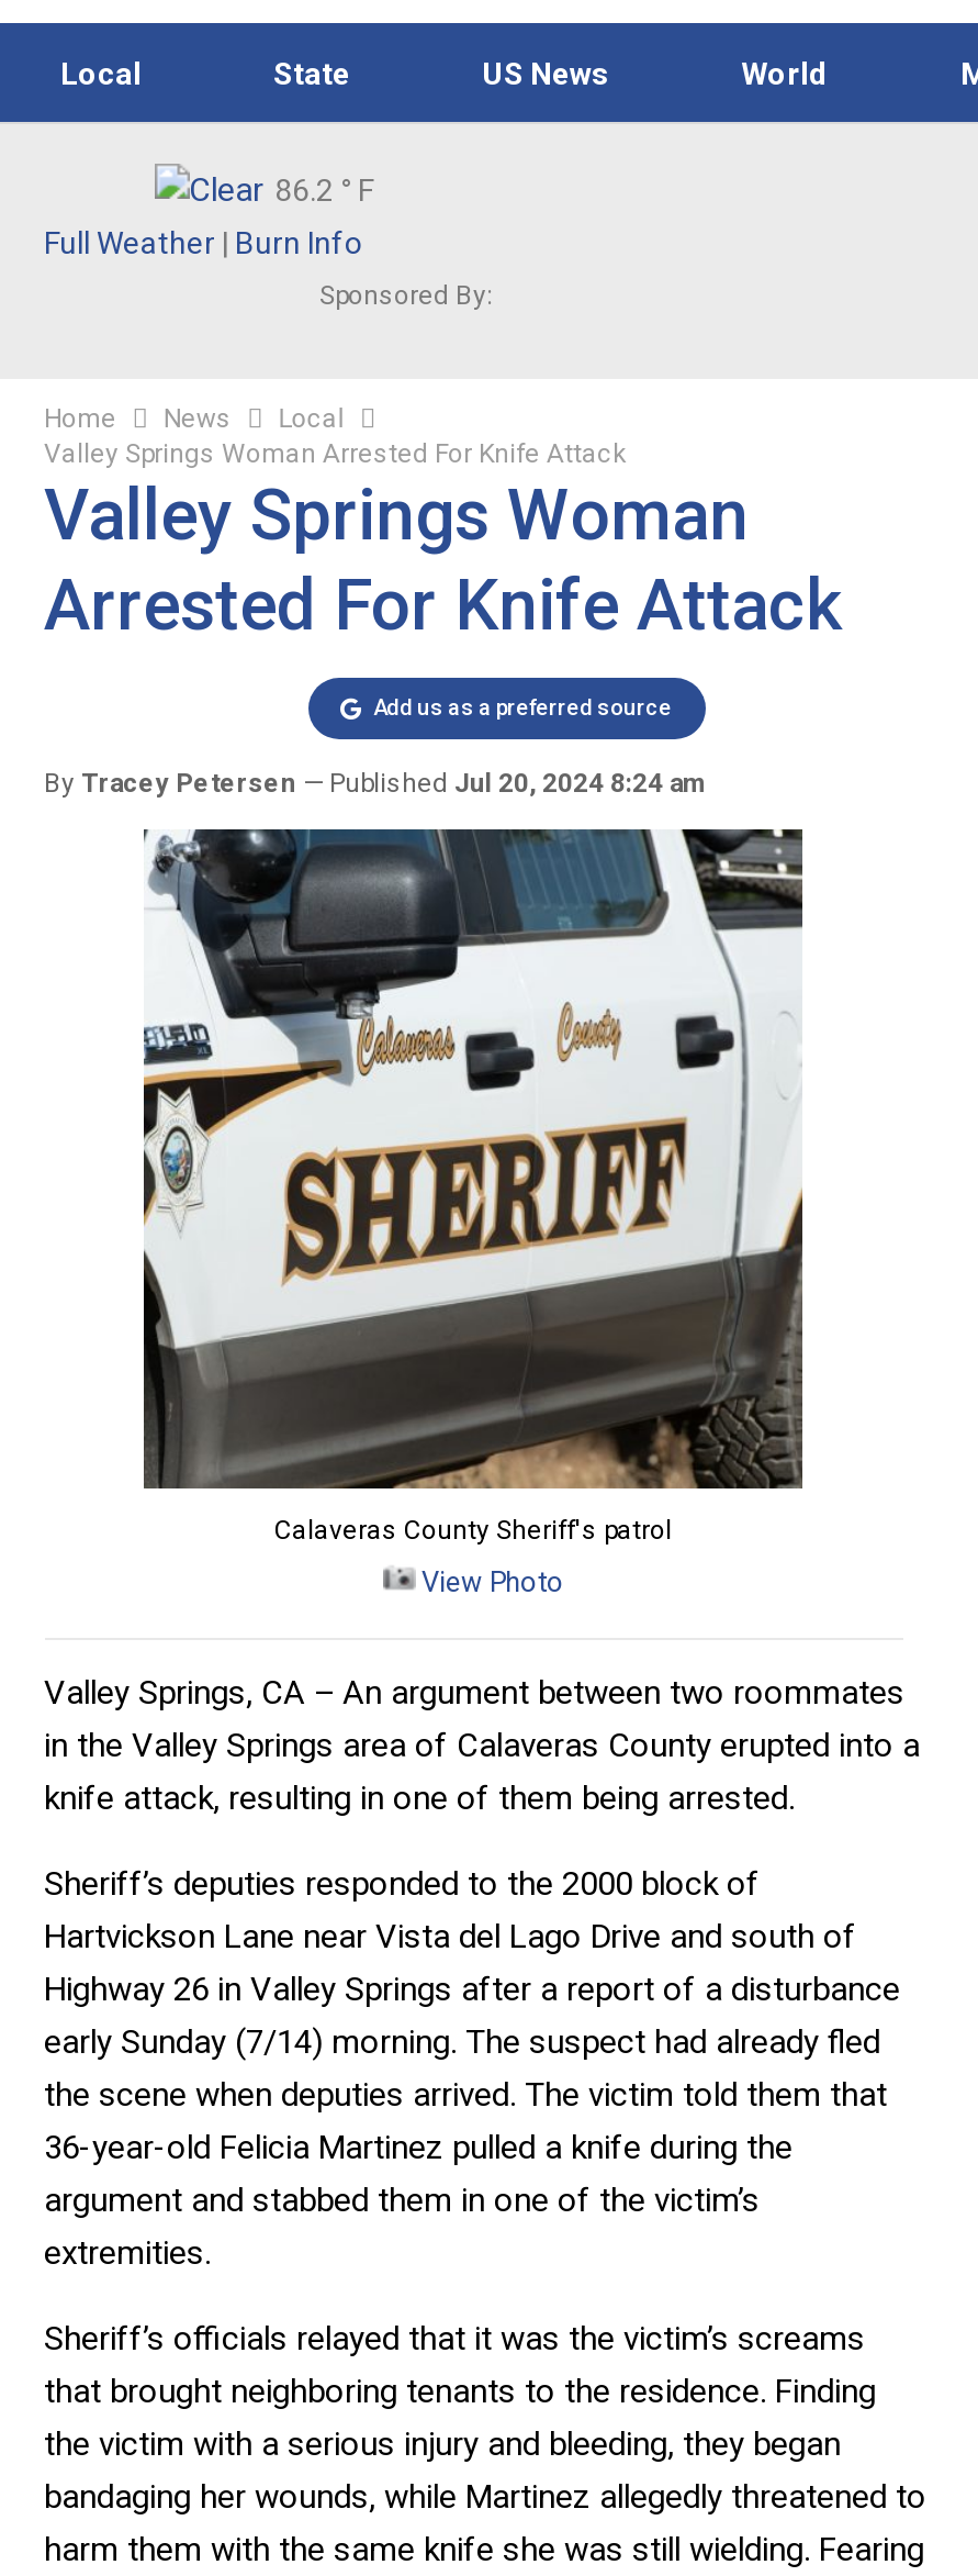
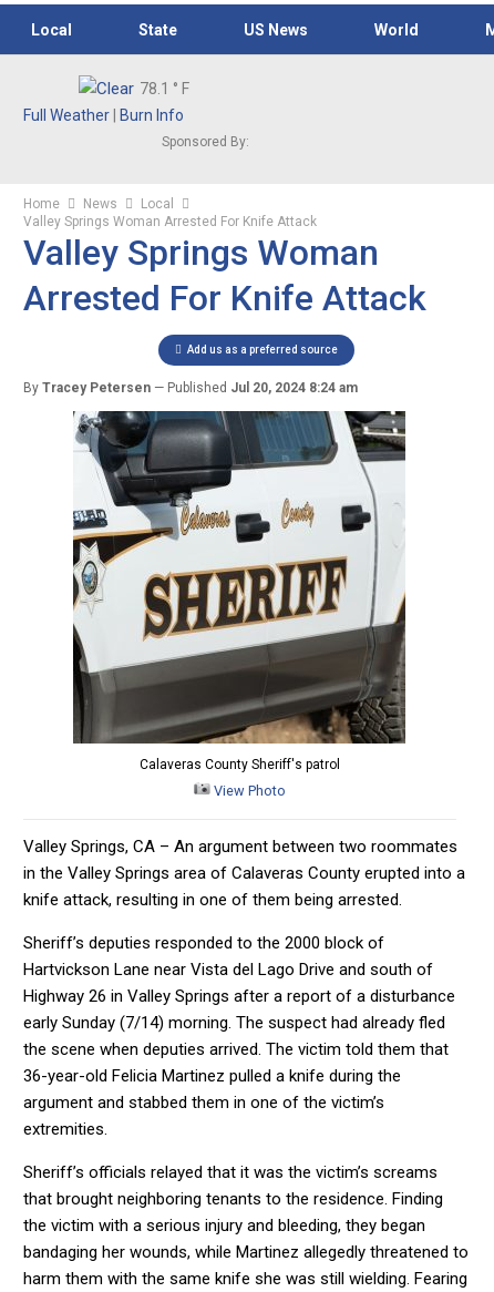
- 86.2 ° F
+ 78.1 ° F
